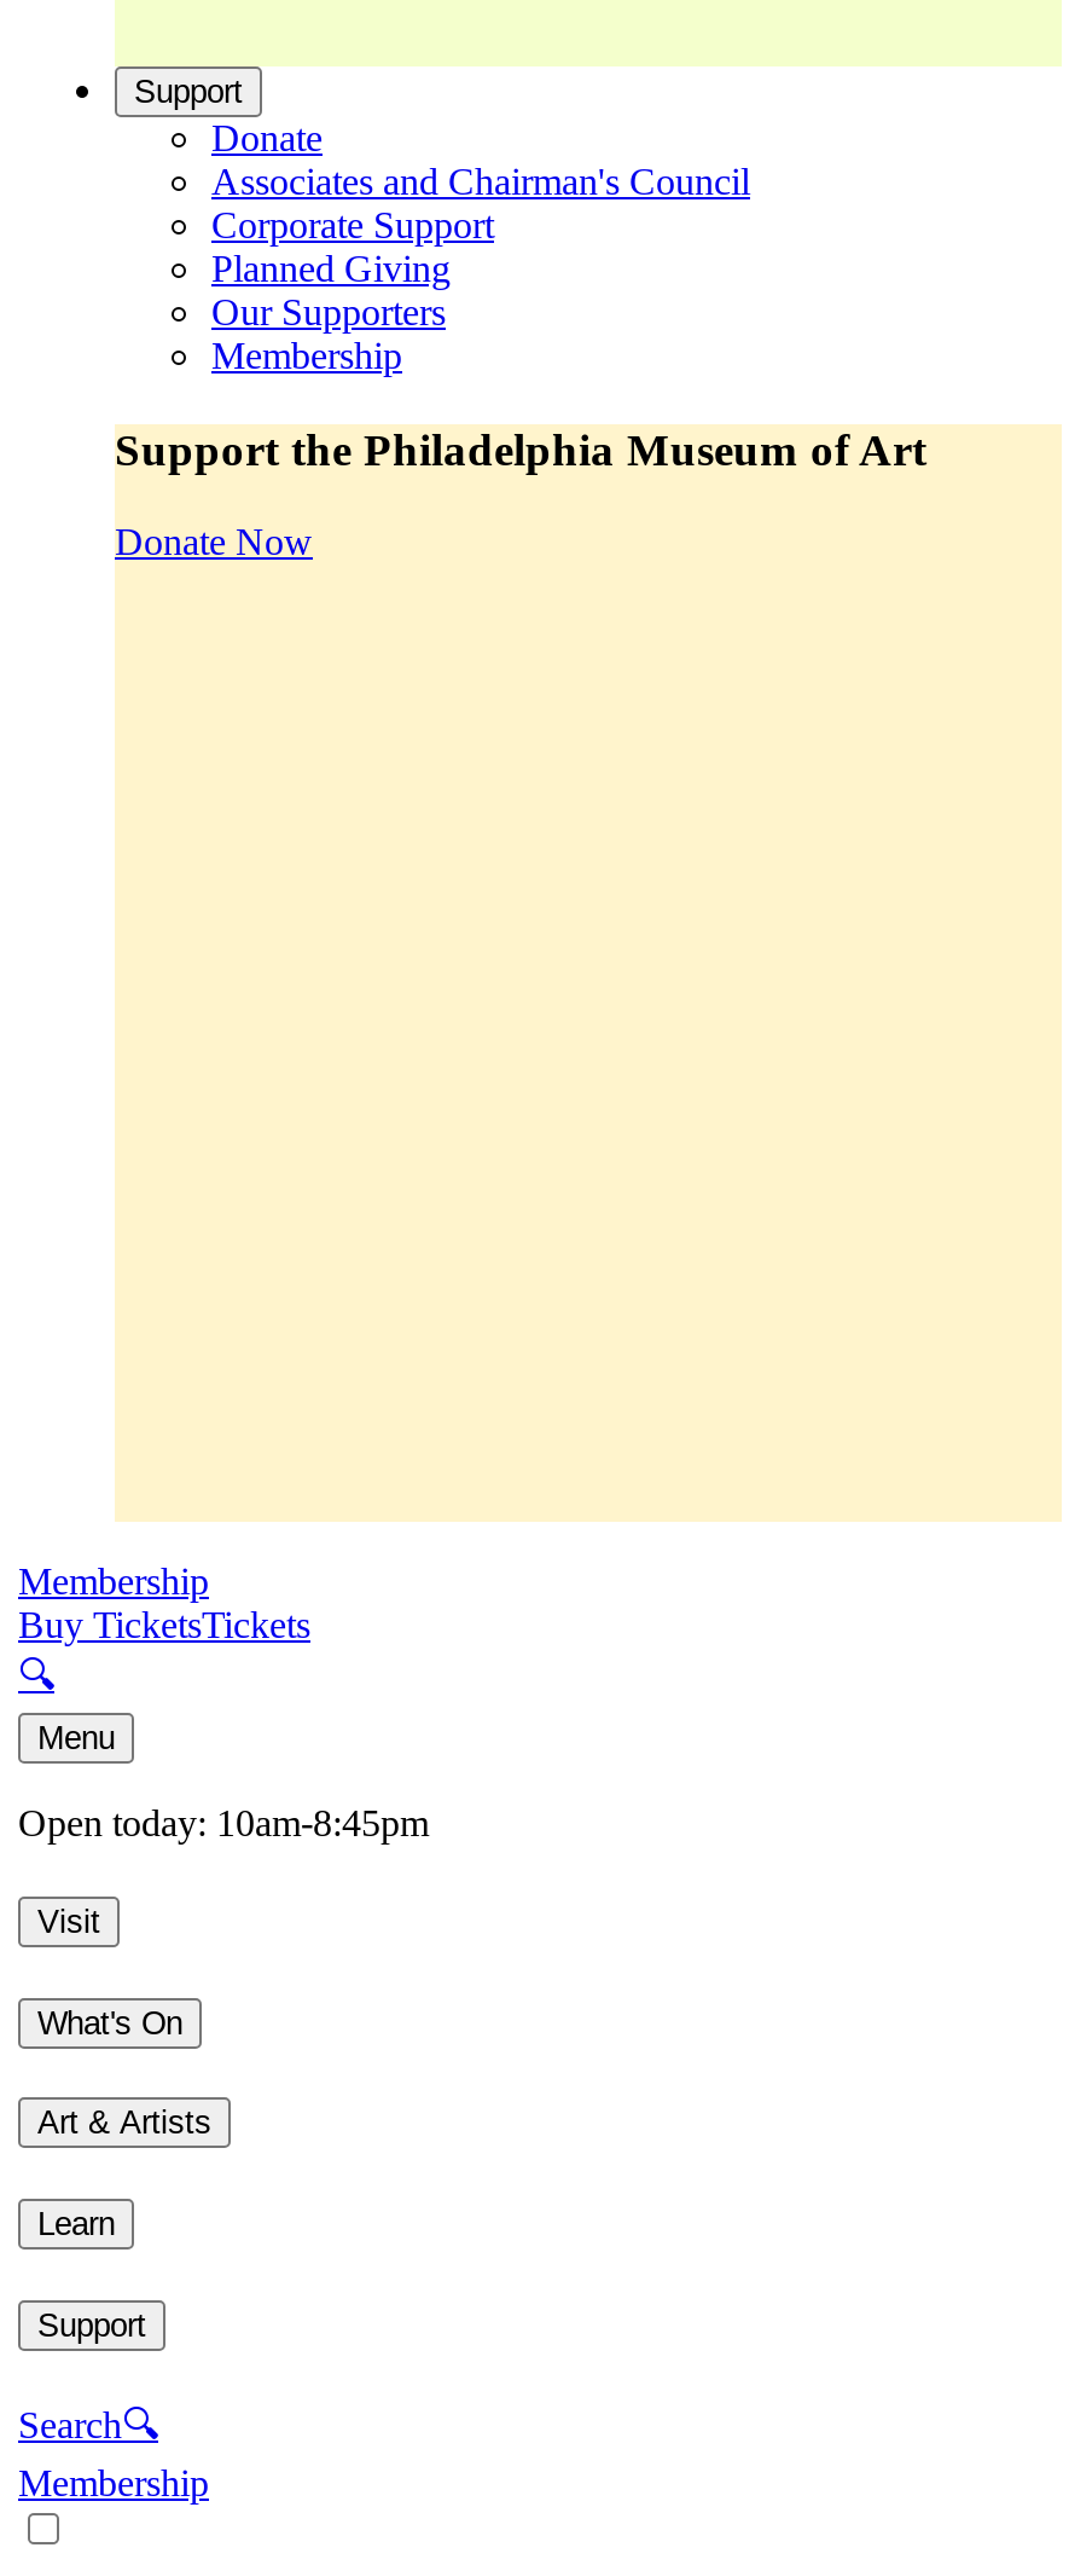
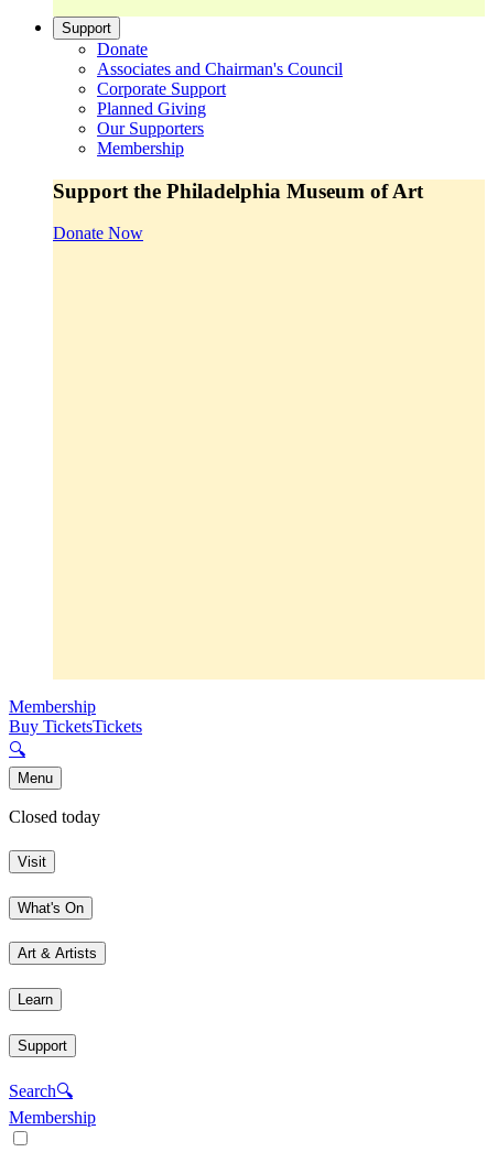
- Open today: 10am-8:45pm
+ Closed today
